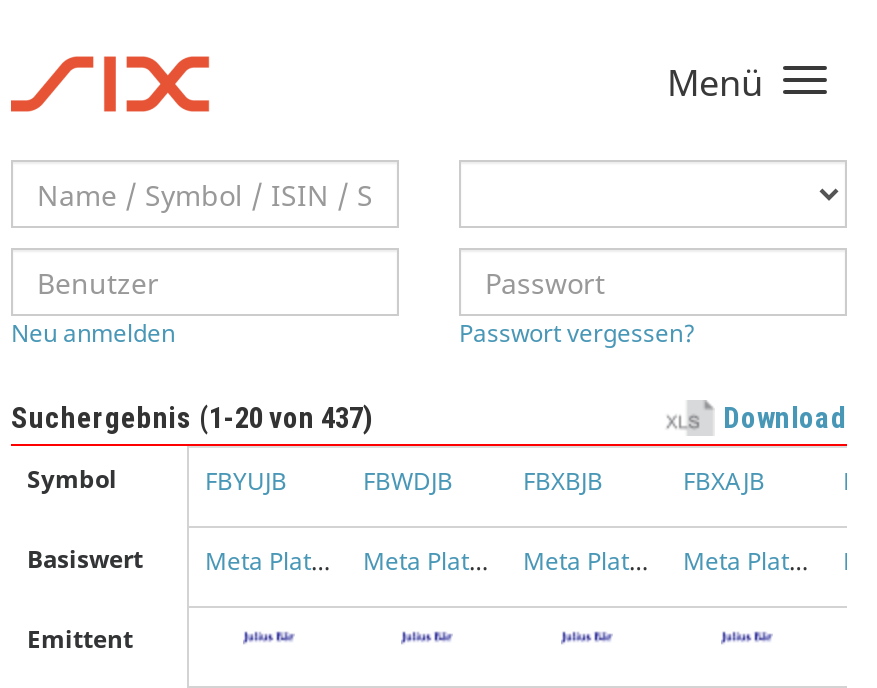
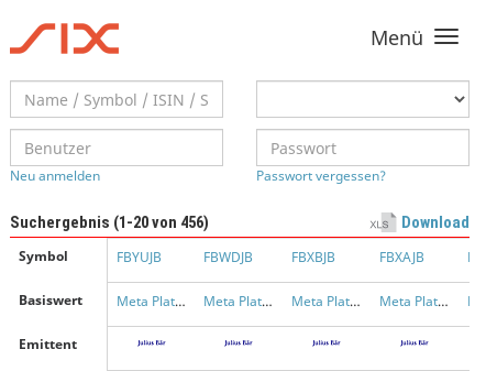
- Suchergebnis (1-20 von 437)
+ Suchergebnis (1-20 von 456)
